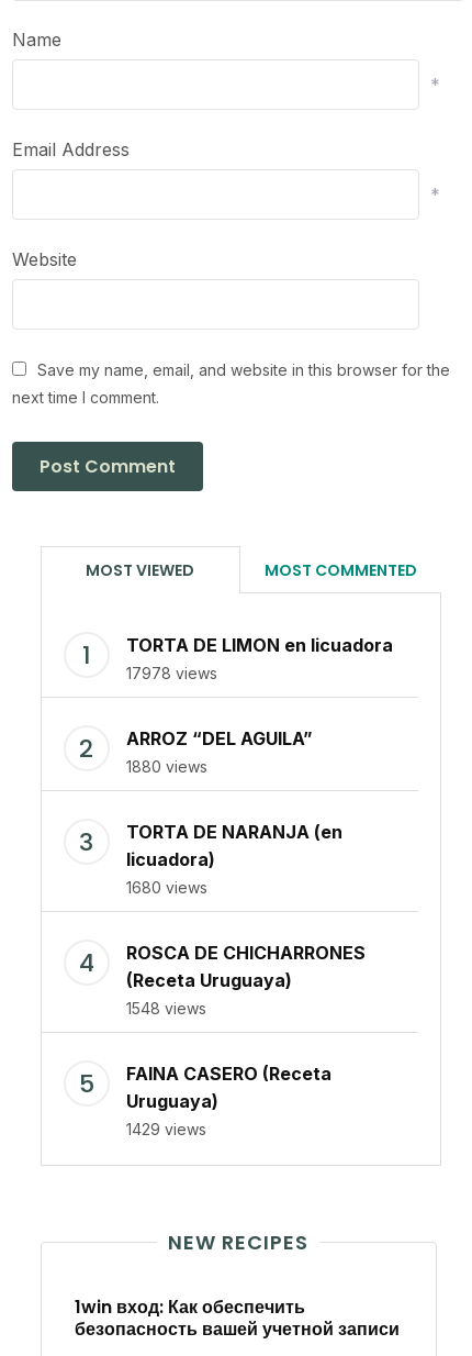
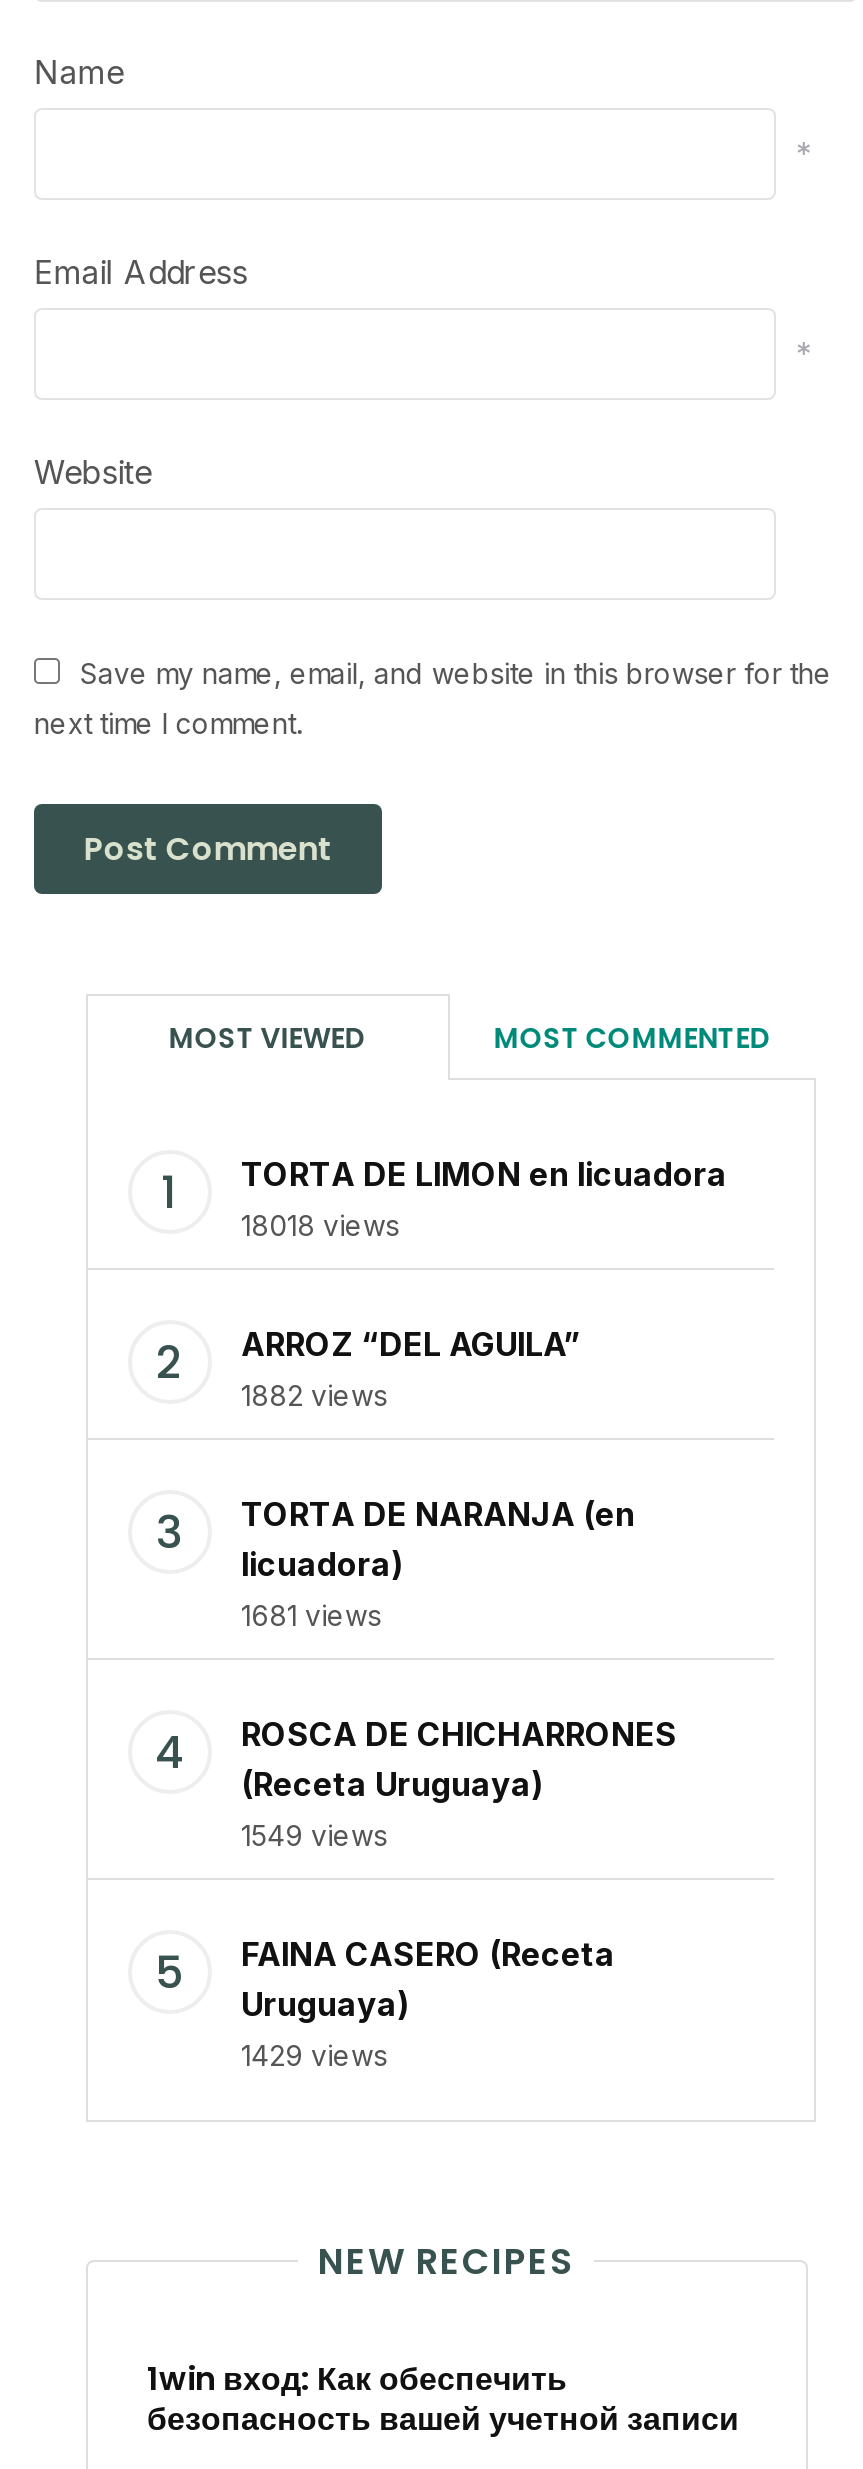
- 17978 views
+ 18018 views

- 1880 views
+ 1882 views

- 1680 views
+ 1681 views

- 1548 views
+ 1549 views
